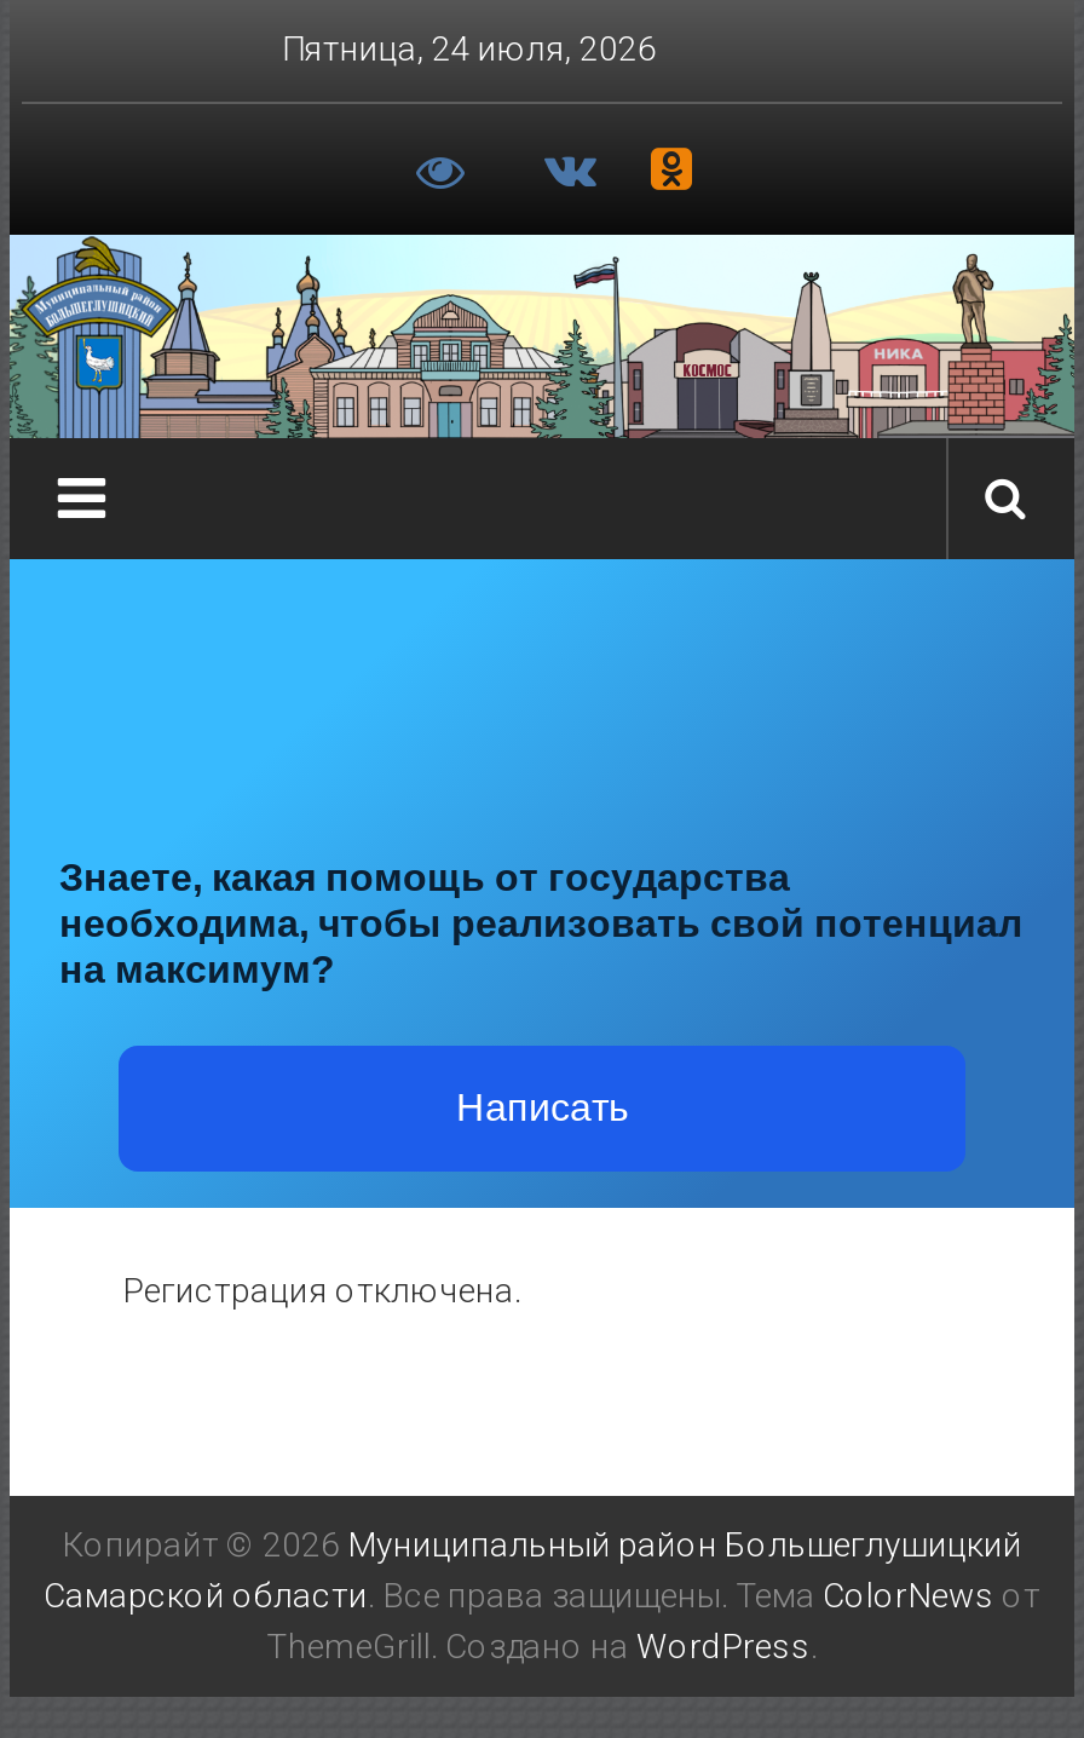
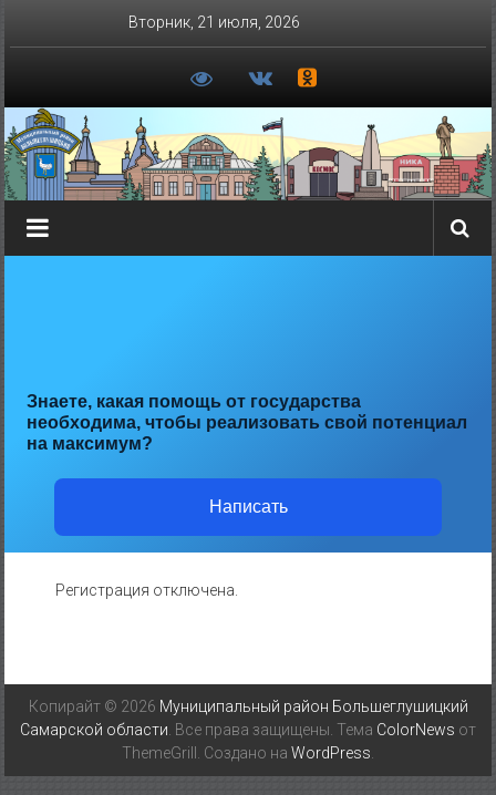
- Пятница, 24 июля, 2026
+ Вторник, 21 июля, 2026
